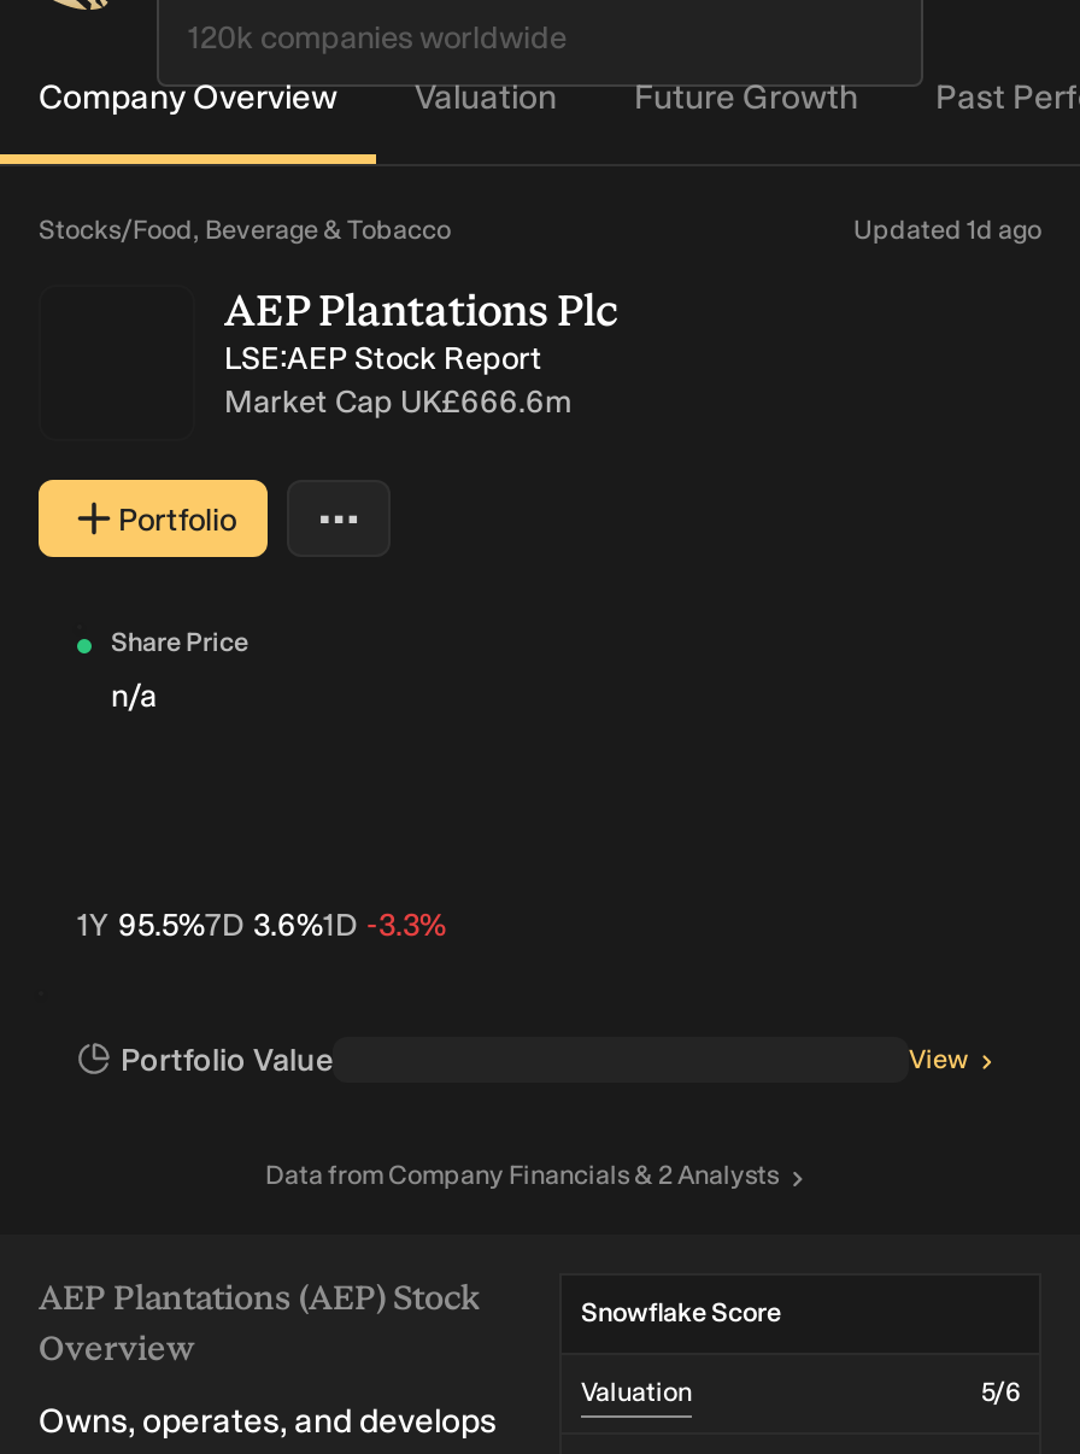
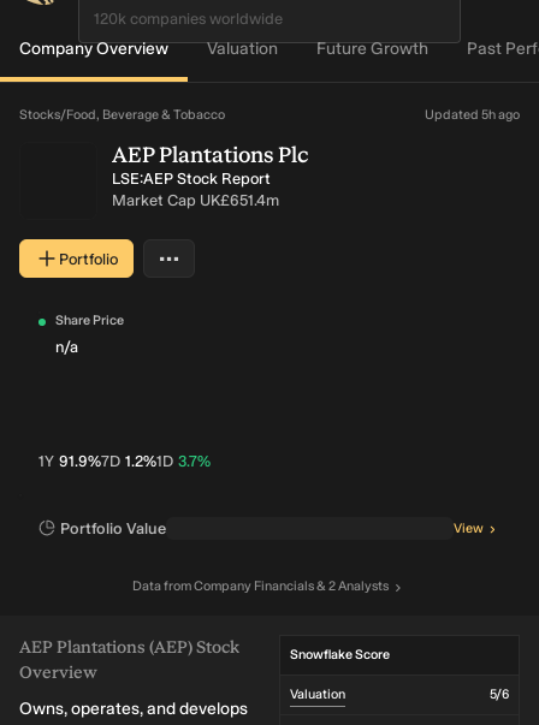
- Updated 1d ago
+ Updated 5h ago

- Market Cap UK£666.6m
+ Market Cap UK£651.4m

- 1Y 95.5%7D 3.6%1D -3.3%
+ 1Y 91.9%7D 1.2%1D 3.7%
